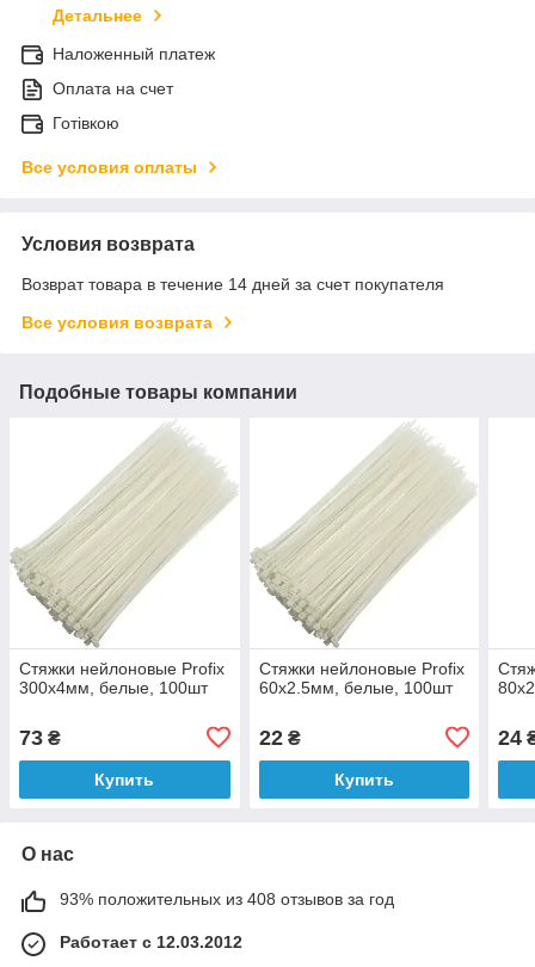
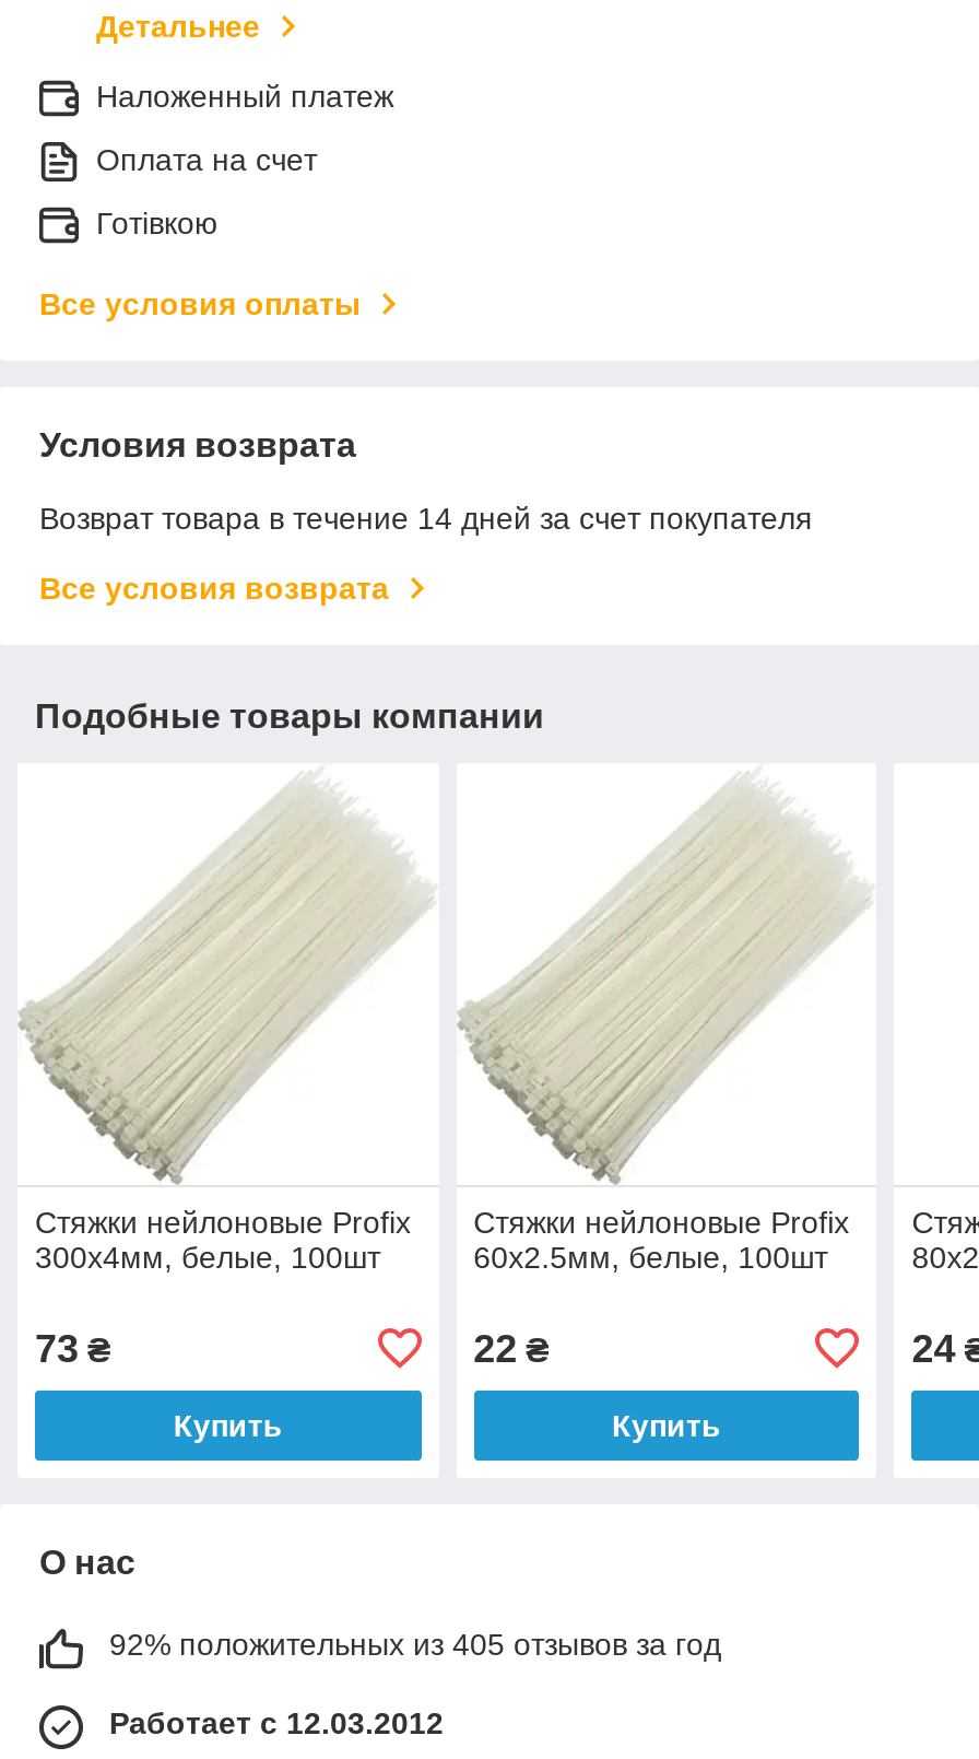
- 93% положительных из 408 отзывов за год
+ 92% положительных из 405 отзывов за год
